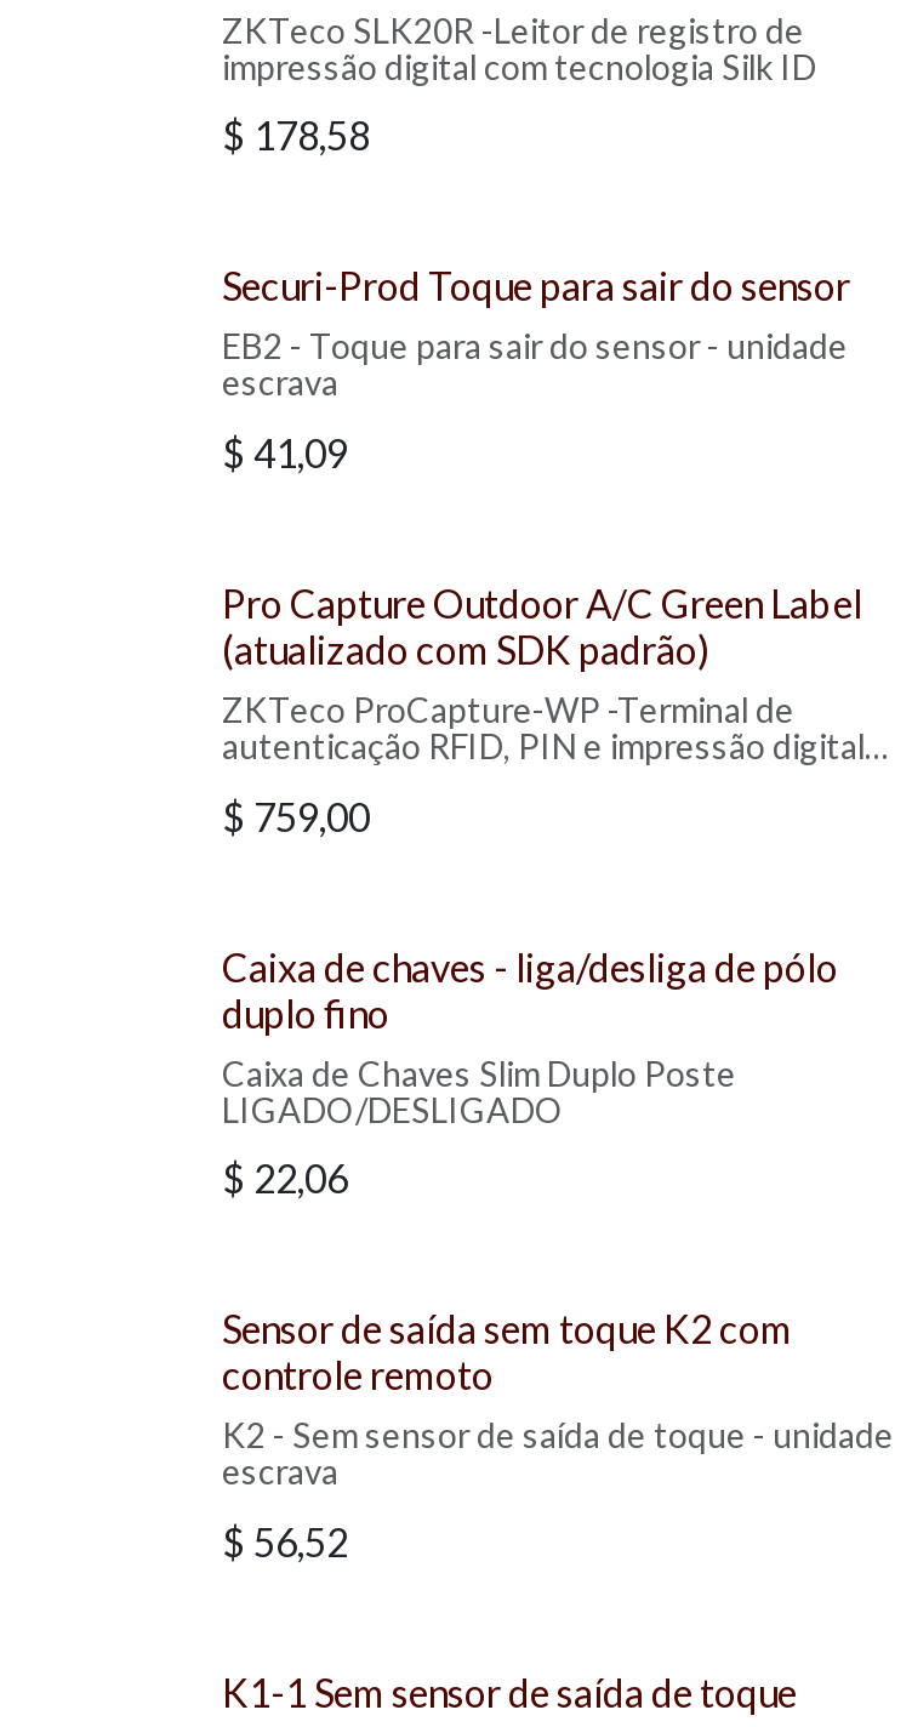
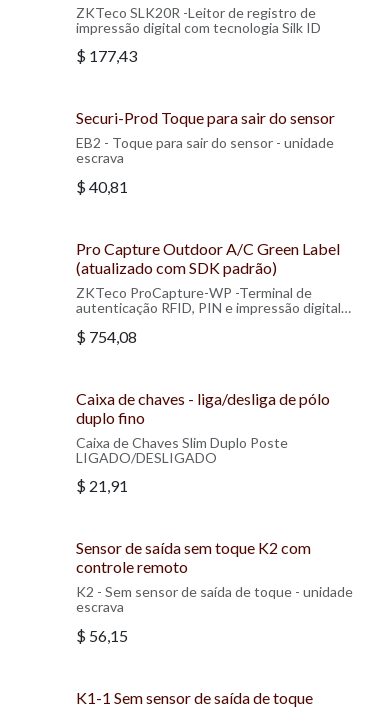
- $178,58
+ $177,43

- $41,09
+ $40,81

- $759,00
+ $754,08

- $22,06
+ $21,91

- $56,52
+ $56,15
